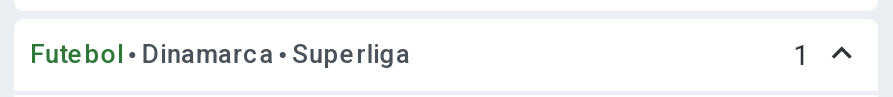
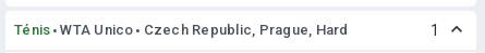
- Futebol Dinamarca Superliga
+ Ténis WTA Unico Czech Republic, Prague, Hard
